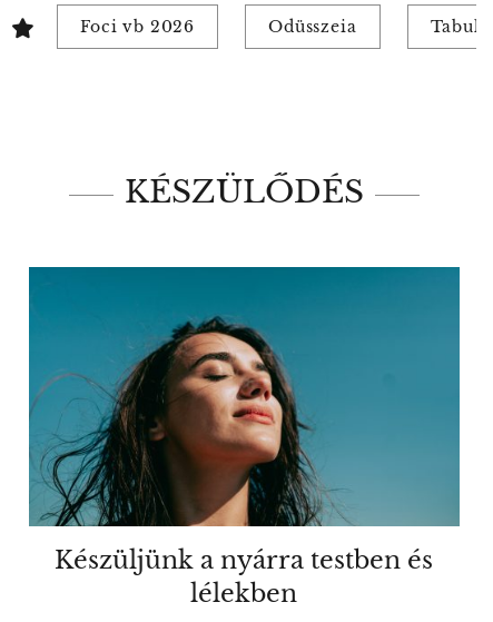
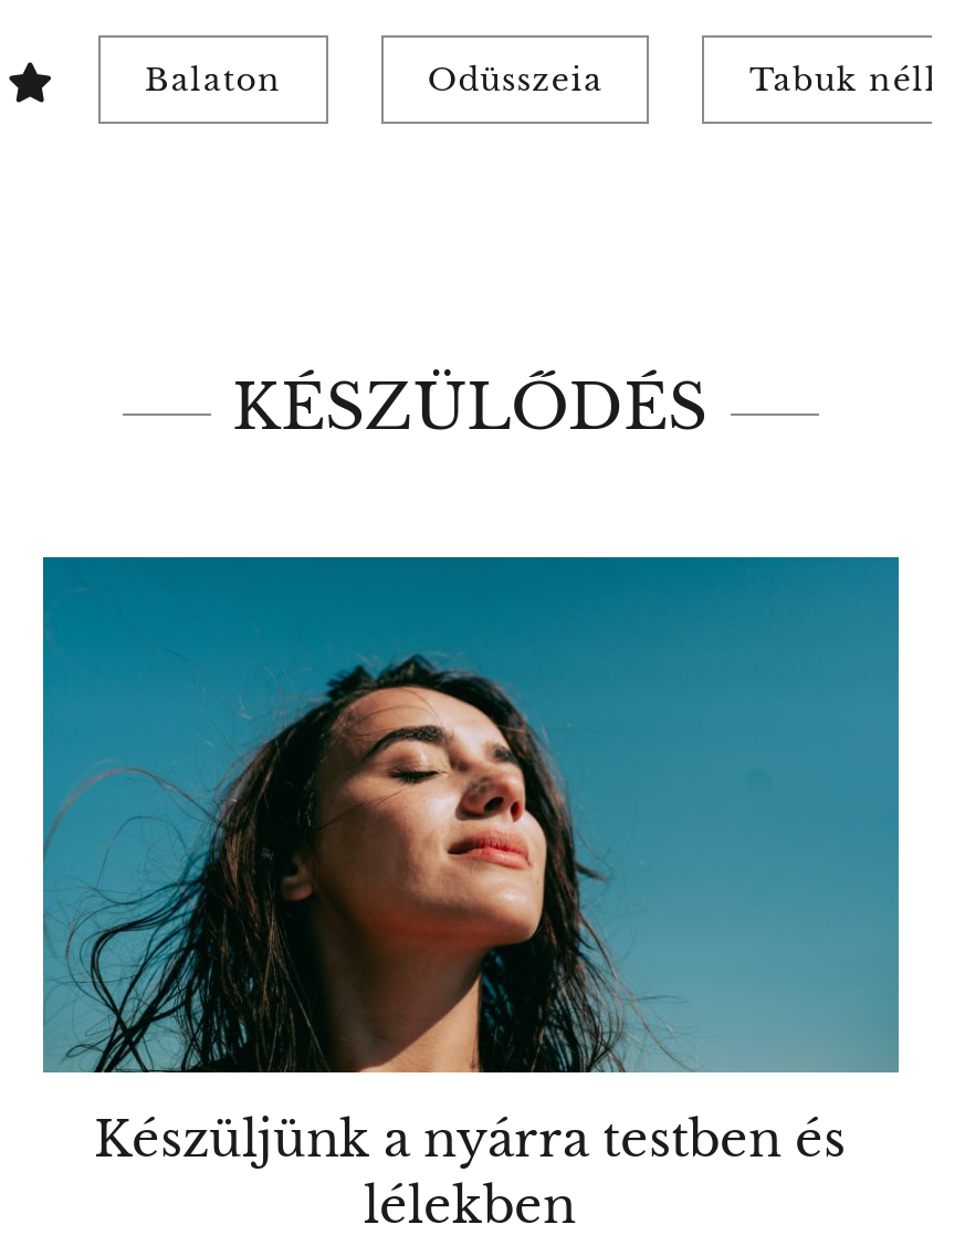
- Foci vb 2026
+ Balaton
